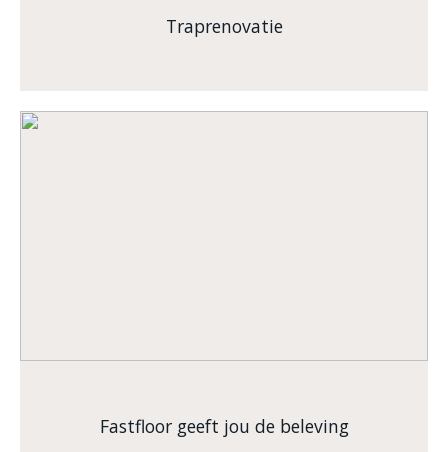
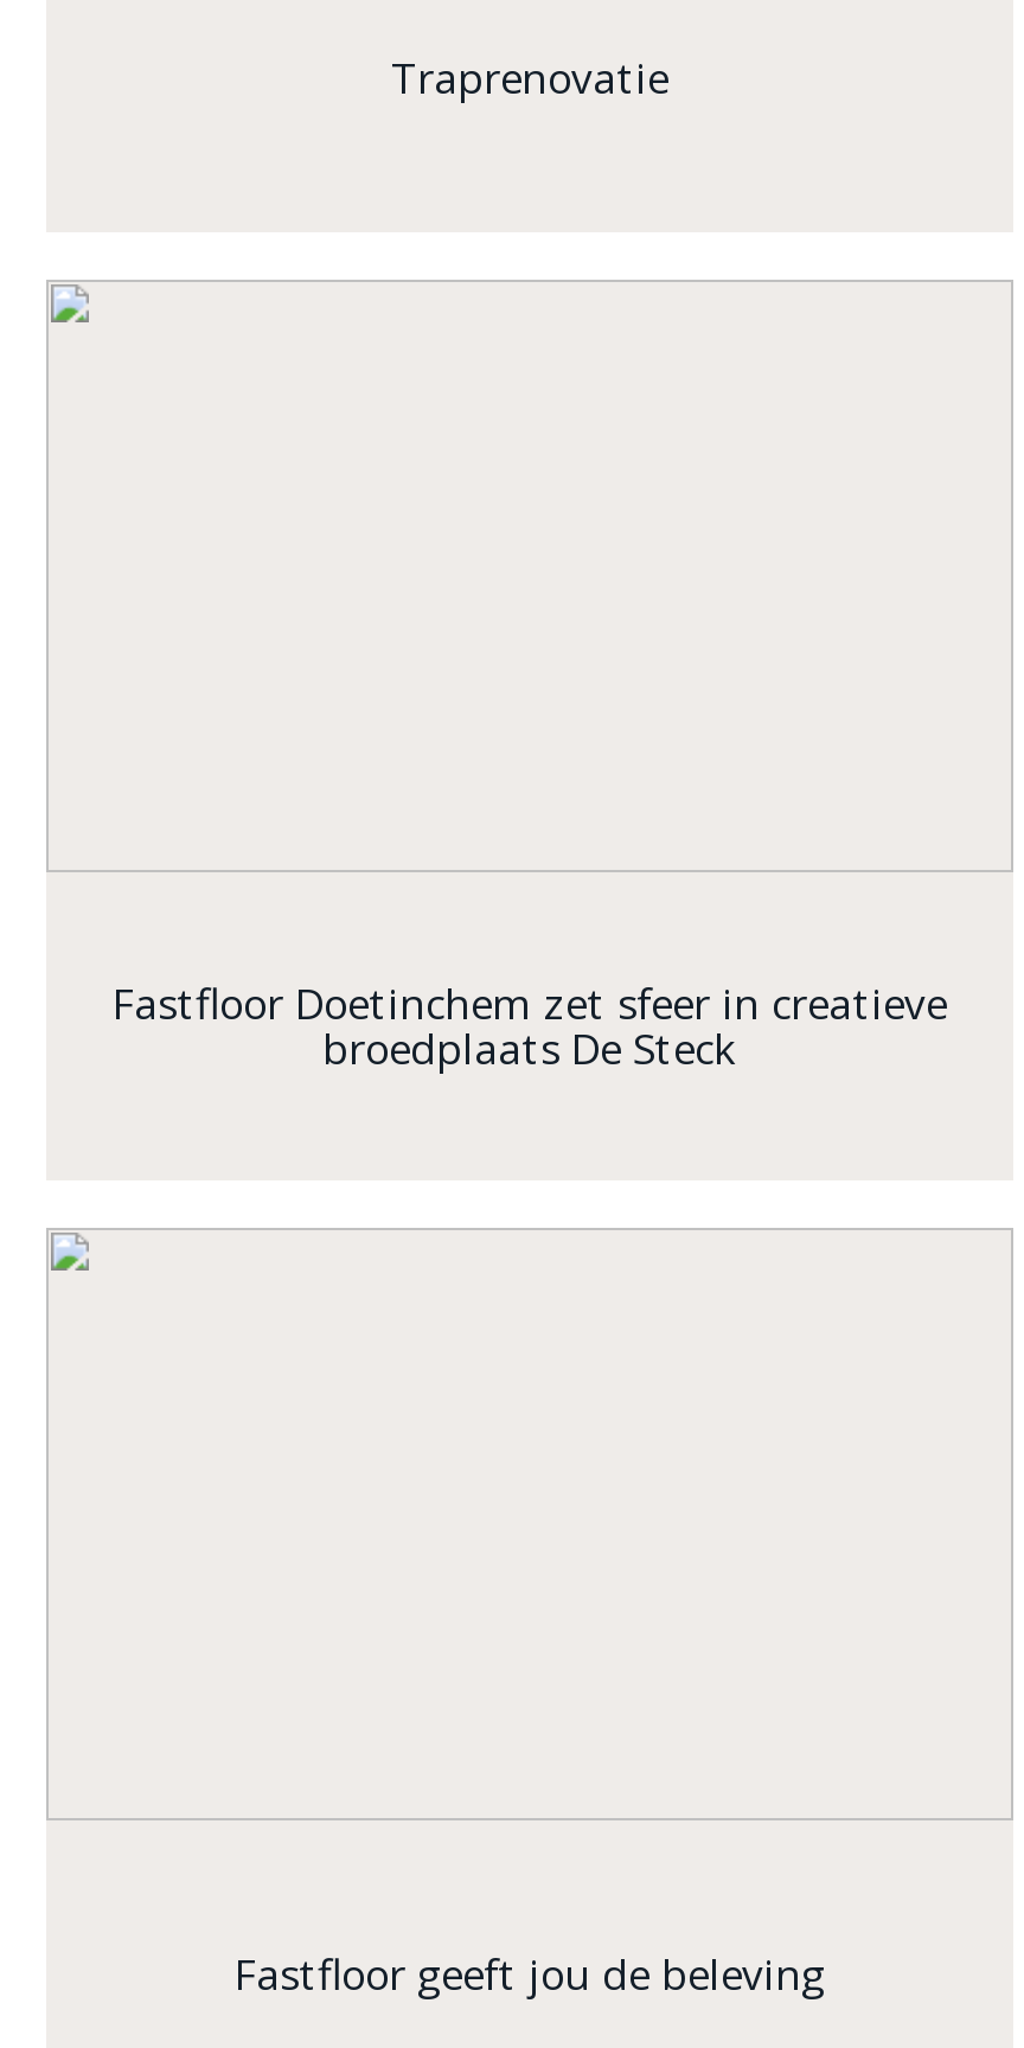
+ Fastfloor Doetinchem zet sfeer in creatieve
+ broedplaats De Steck
